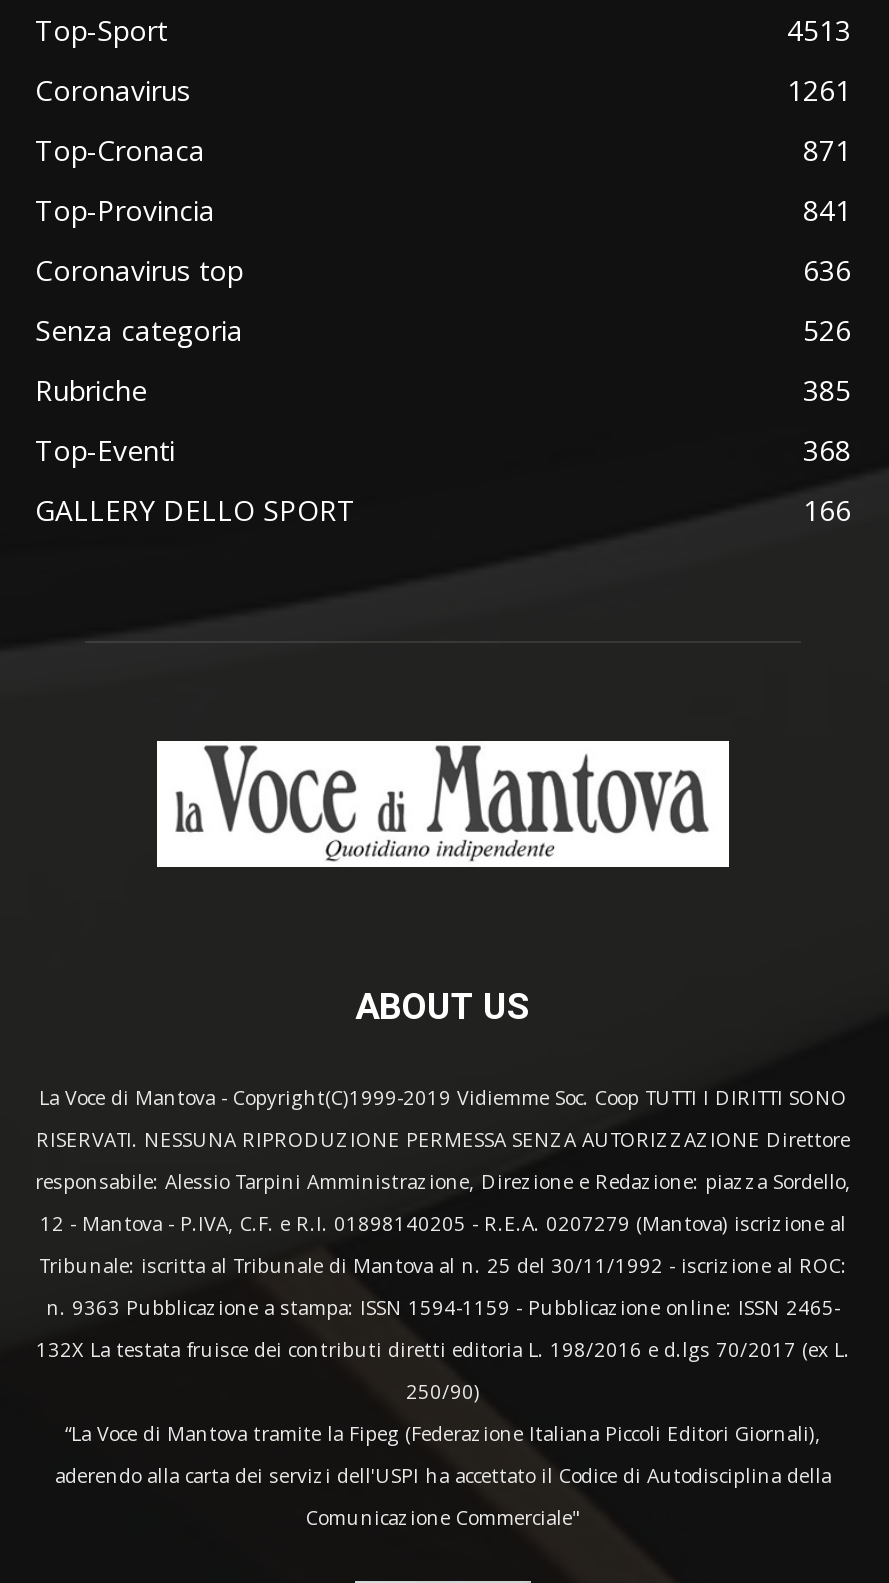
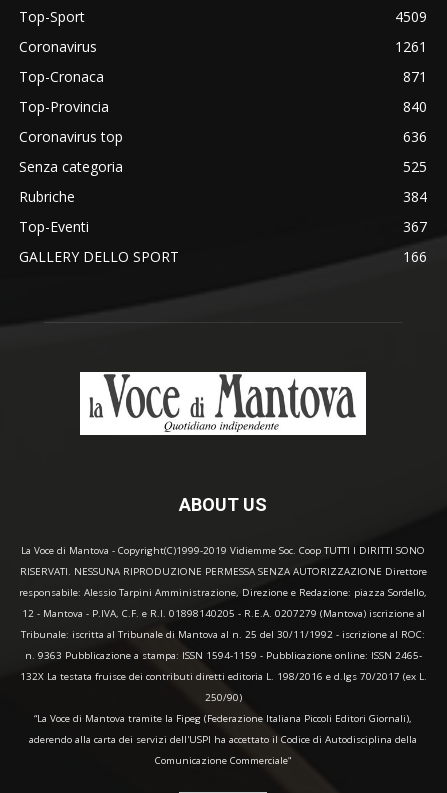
- 4513
+ 4509

- 841
+ 840

- 526
+ 525

- 385
+ 384

- 368
+ 367
